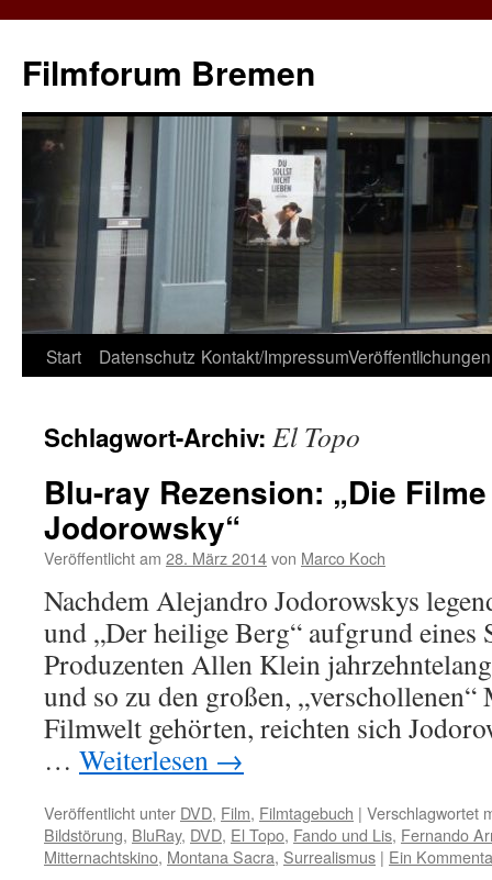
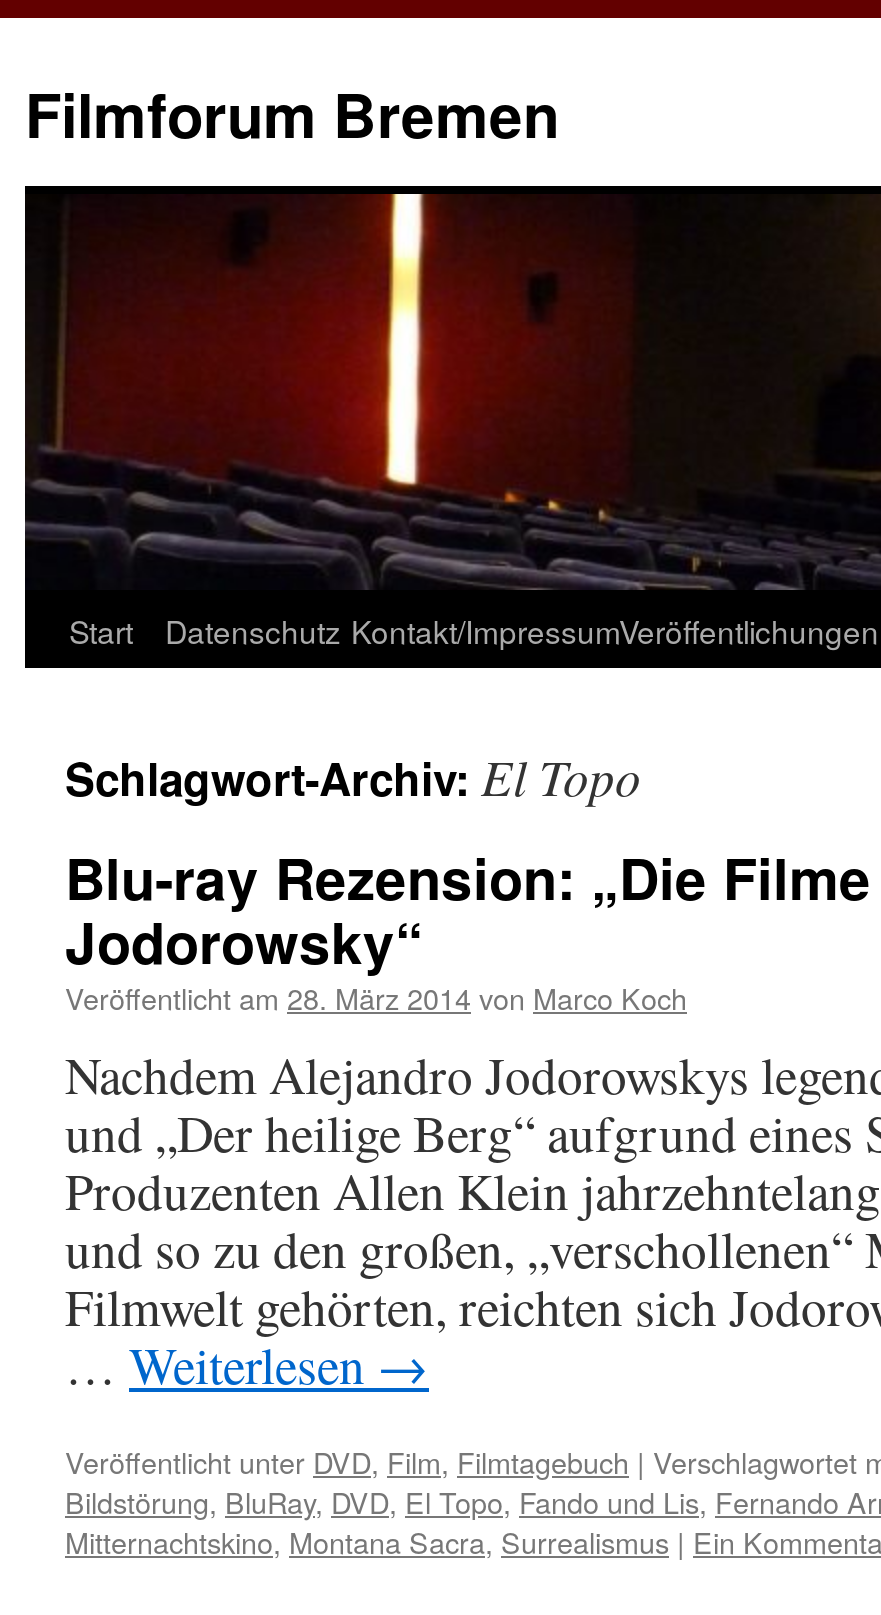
- [image]
+ [image]
